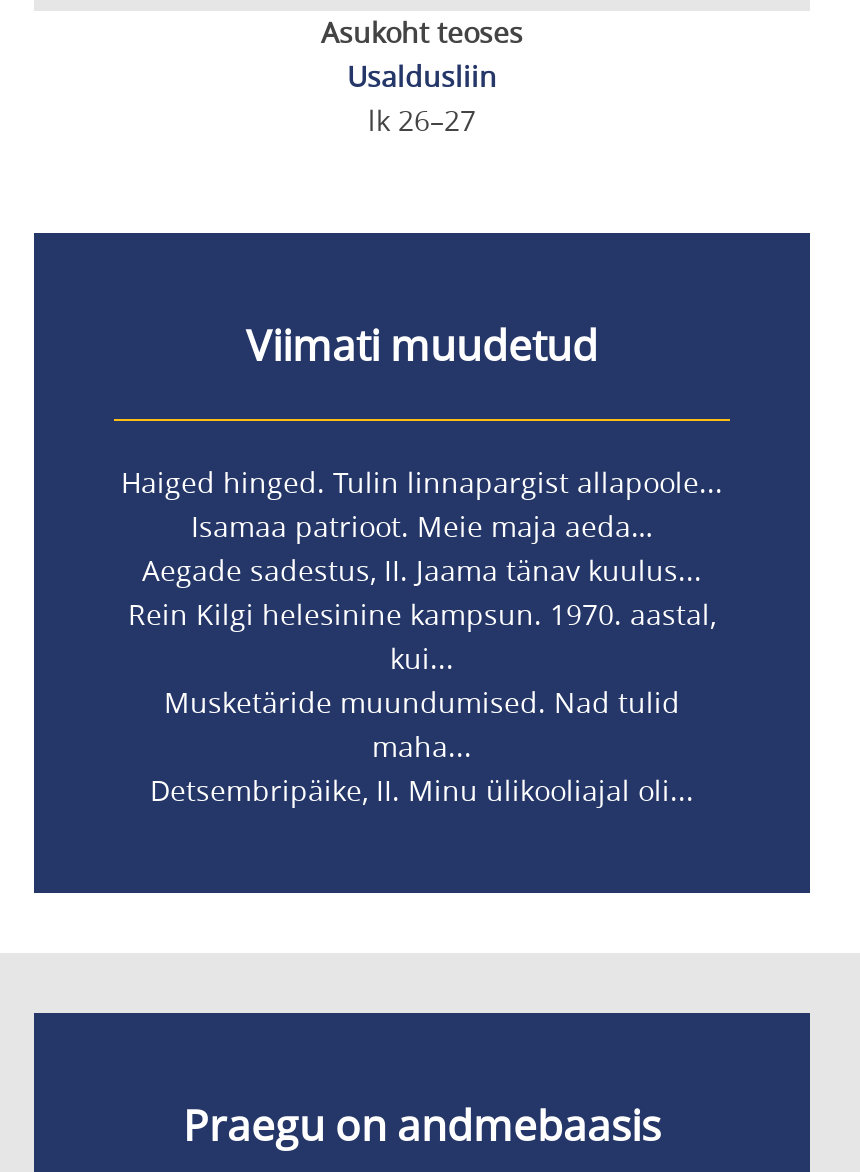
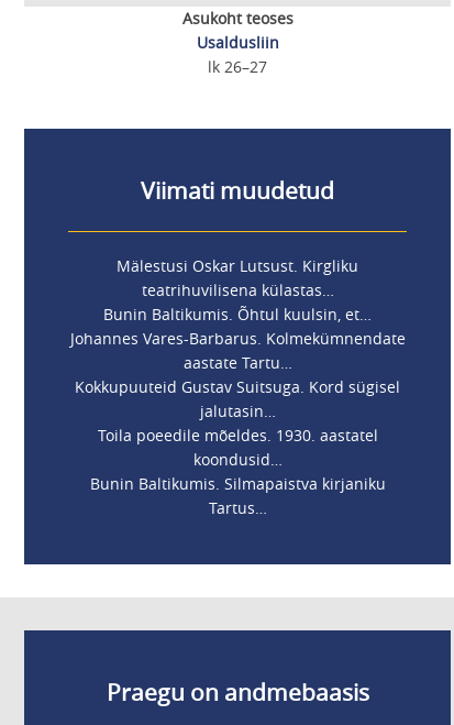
- Haiged hinged. Tulin linnapargist allapoole...
- Isamaa patrioot. Meie maja aeda…
- Aegade sadestus, II. Jaama tänav kuulus...
- Rein Kilgi helesinine kampsun. 1970. aastal,
- kui...
- Musketäride muundumised. Nad tulid
- maha...
- Detsembripäike, II. Minu ülikooliajal oli...
+ Mälestusi Oskar Lutsust. Kirgliku
+ teatrihuvilisena külastas…
+ Bunin Baltikumis. Õhtul kuulsin, et…
+ Johannes Vares-Barbarus. Kolmekümnendate
+ aastate Tartu…
+ Kokkupuuteid Gustav Suitsuga. Kord sügisel
+ jalutasin…
+ Toila poeedile mõeldes. 1930. aastatel
+ koondusid…
+ Bunin Baltikumis. Silmapaistva kirjaniku
+ Tartus…
